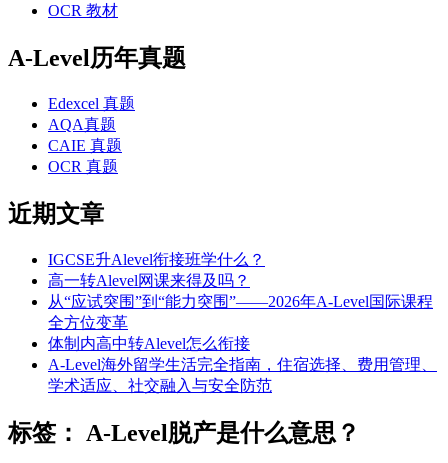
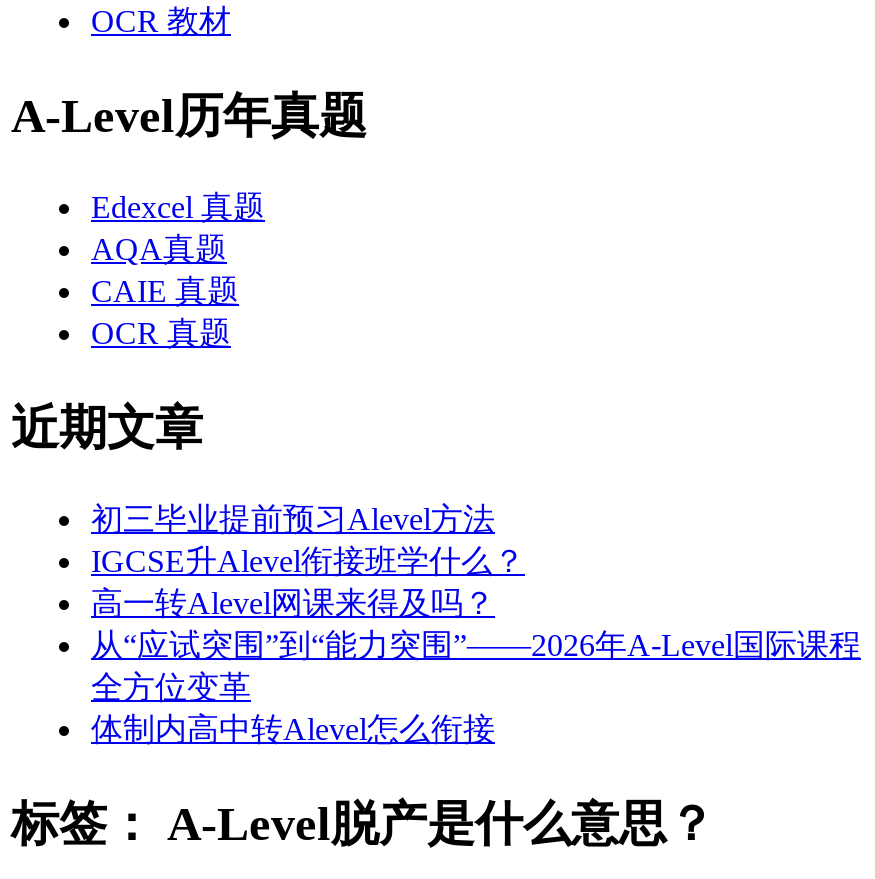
+ 初三毕业提前预习Alevel方法

moved down: IGCSE升Alevel衔接班学什么？ | 高一转Alevel网课来得及吗？ | 从“应试突围”到“能力突围”——2026年A-Level国际课程 | 体制内高中转Alevel怎么衔接

- A-Level海外留学生活完全指南，住宿选择、费用管理、
- 学术适应、社交融入与安全防范
